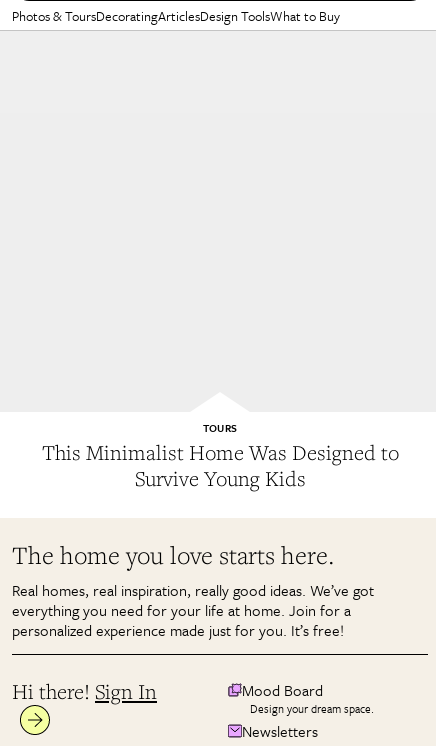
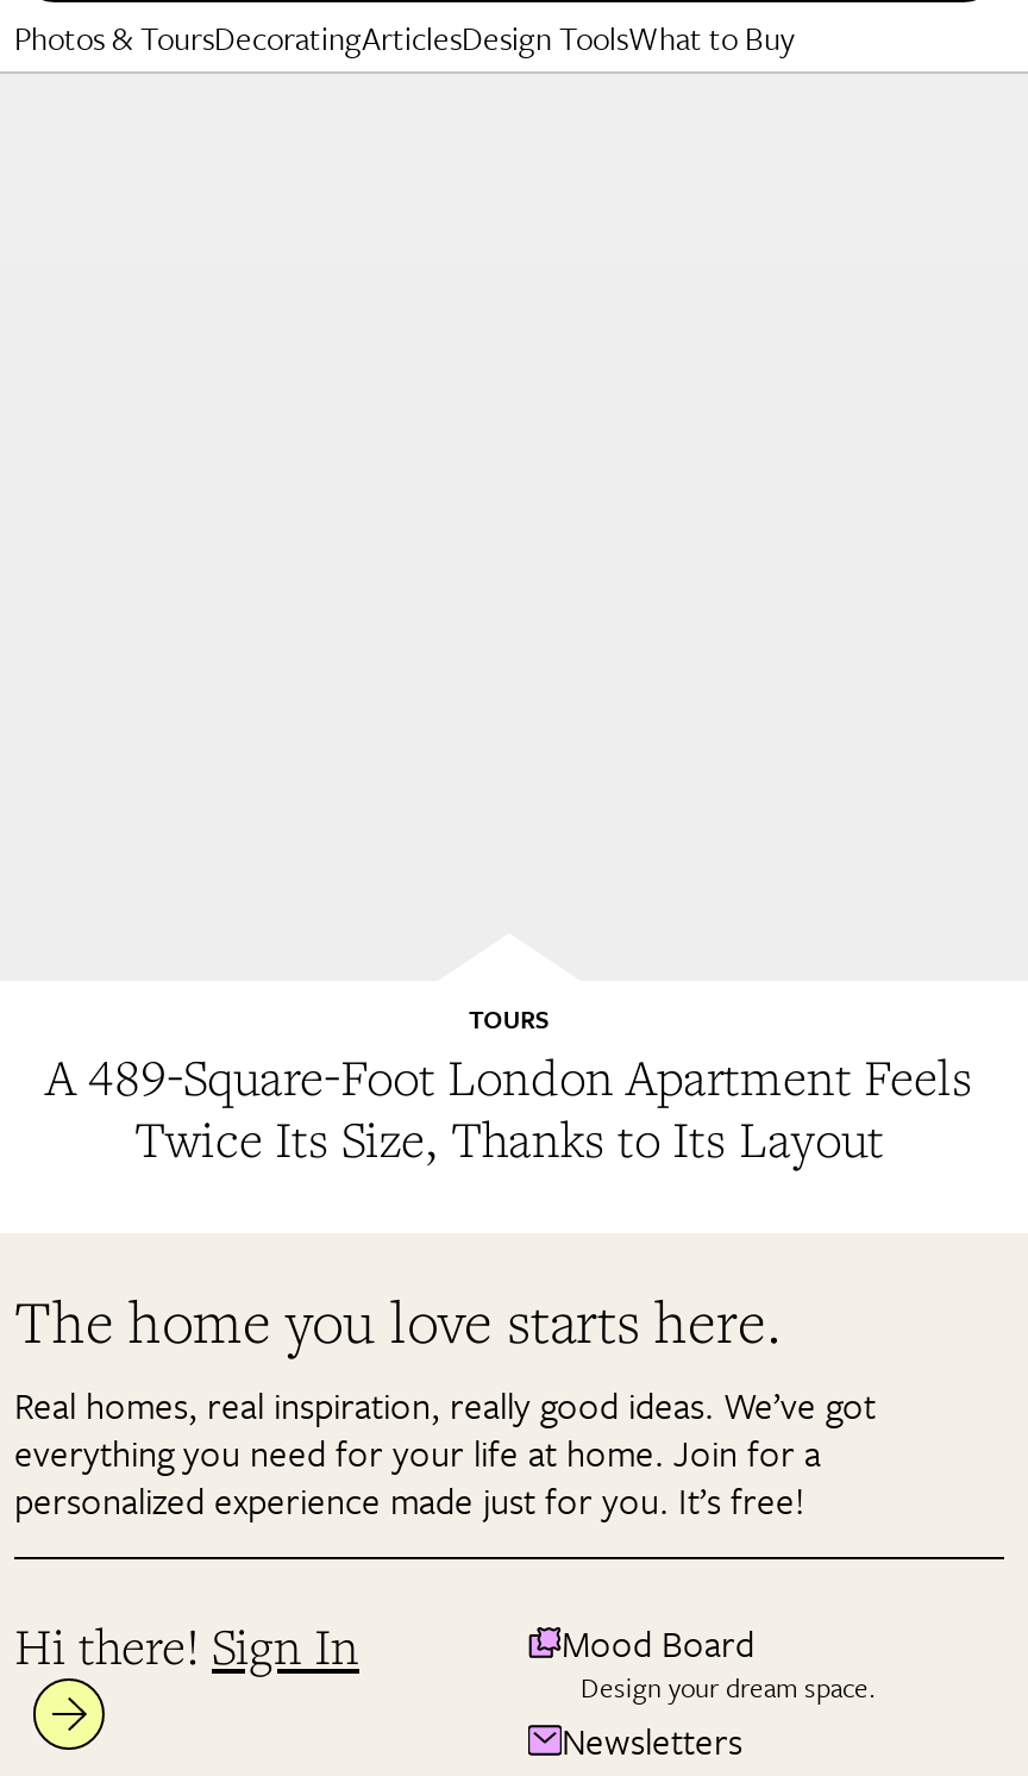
- This Minimalist Home Was Designed to
- Survive Young Kids
+ A 489-Square-Foot London Apartment Feels
+ Twice Its Size, Thanks to Its Layout
